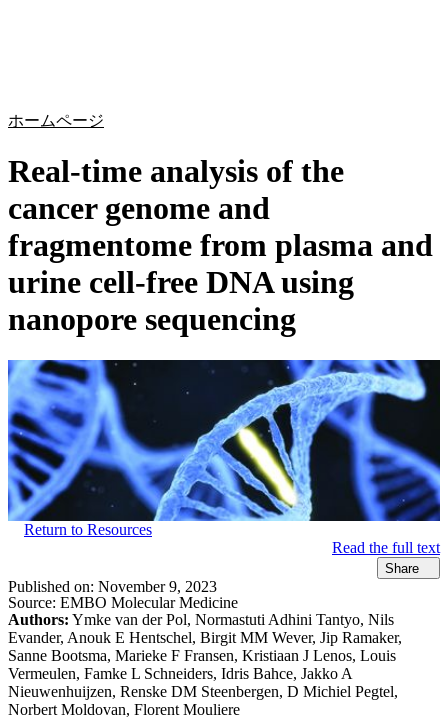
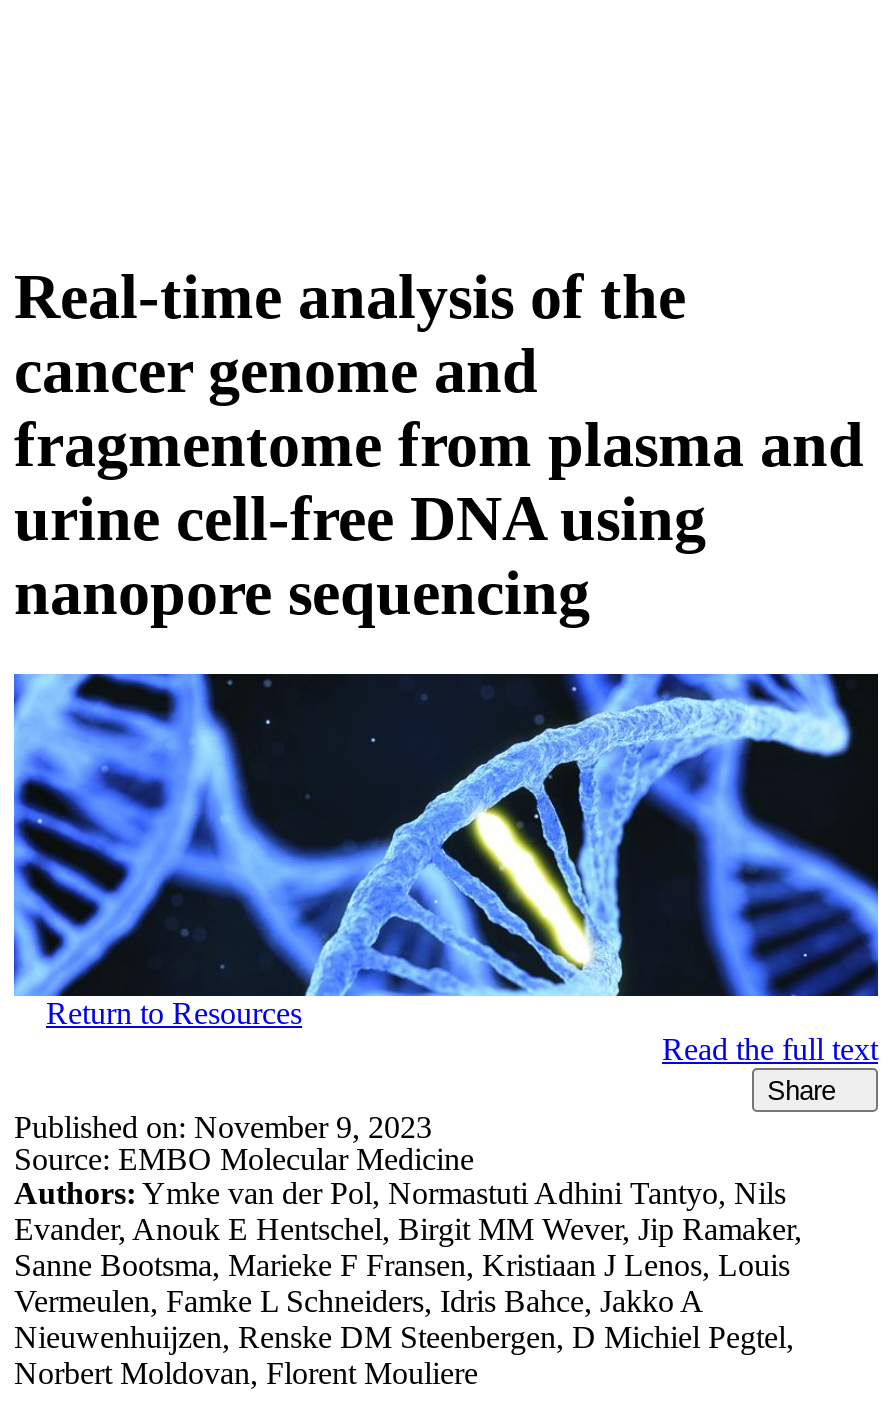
- ホームページ
